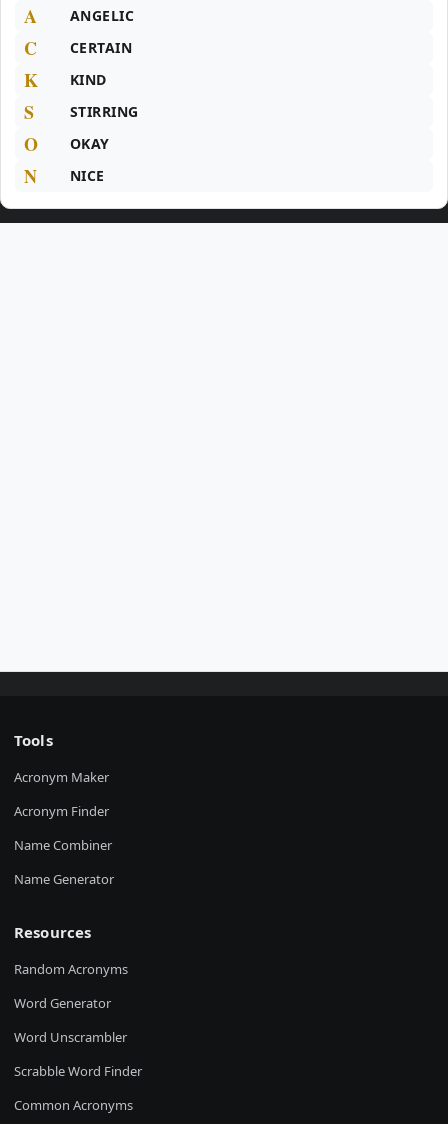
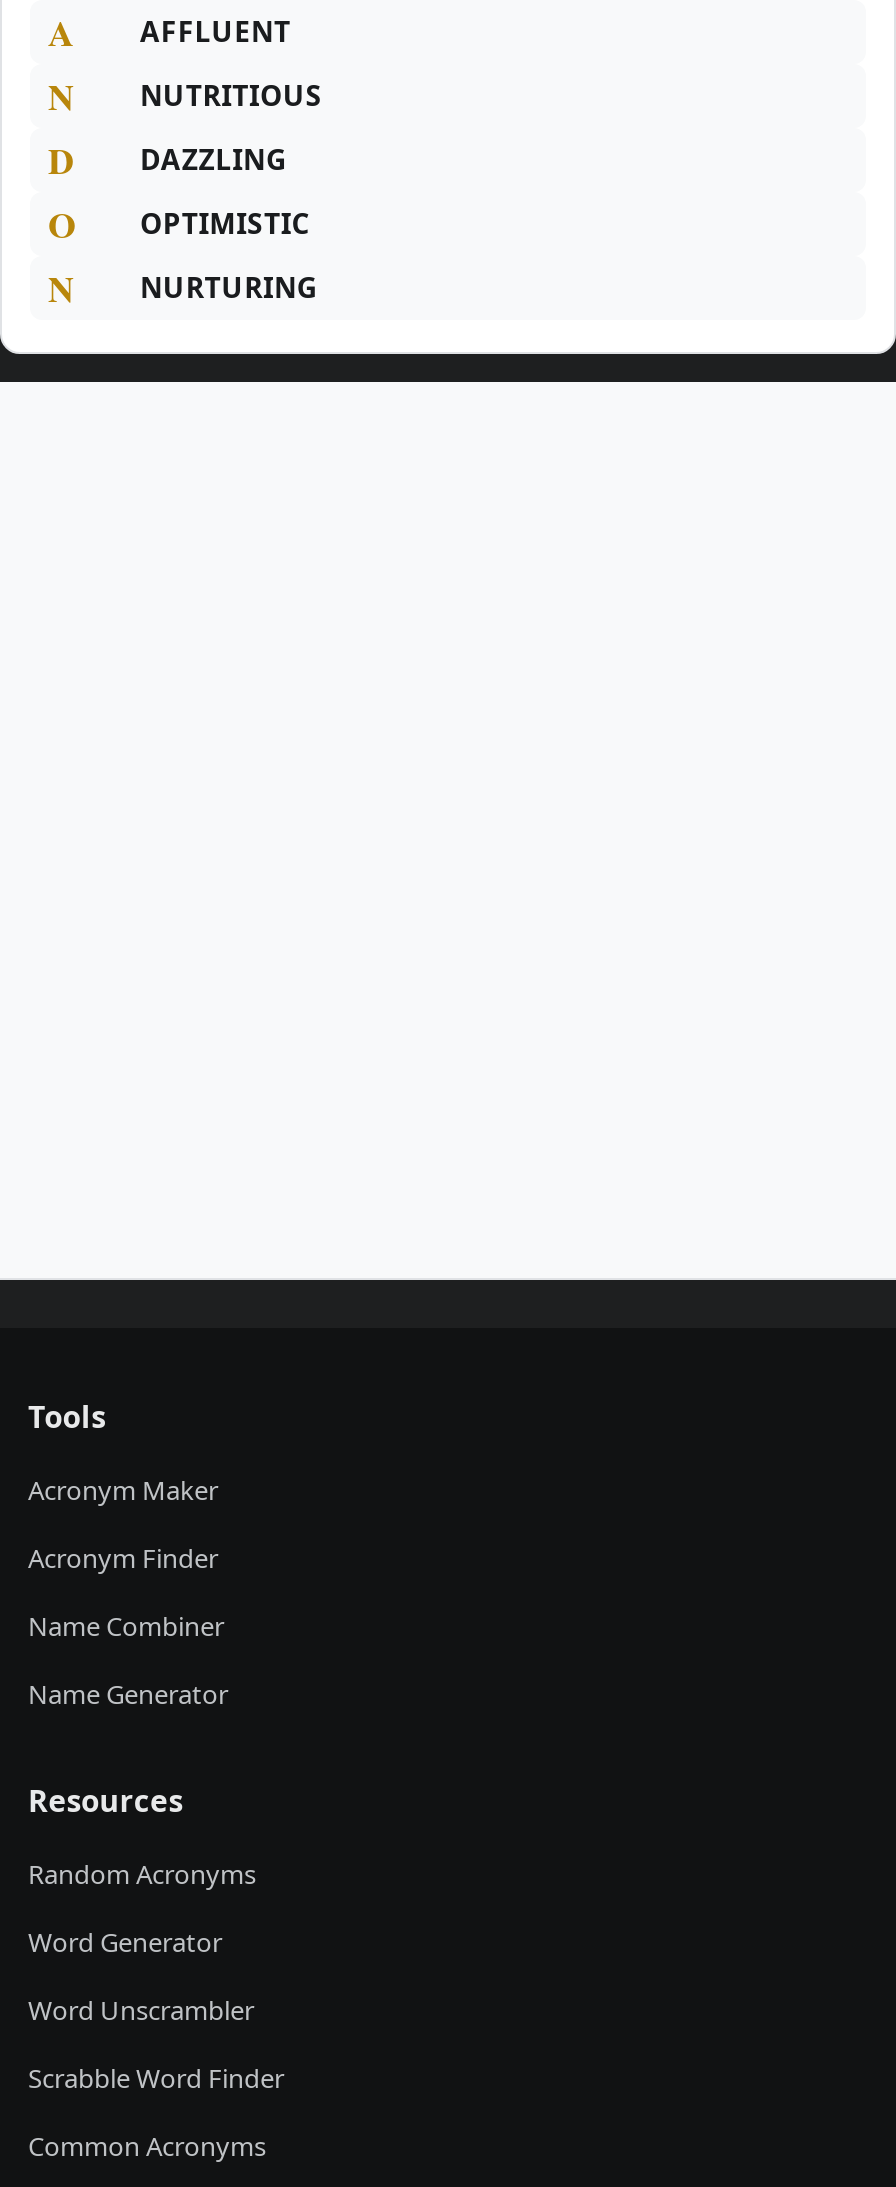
- ANGELIC
- C
- CERTAIN
- K
- KIND
- S
- STIRRING
+ AFFLUENT
+ N
+ NUTRITIOUS
+ D
+ DAZZLING

- OKAY
+ OPTIMISTIC

- NICE
+ NURTURING
